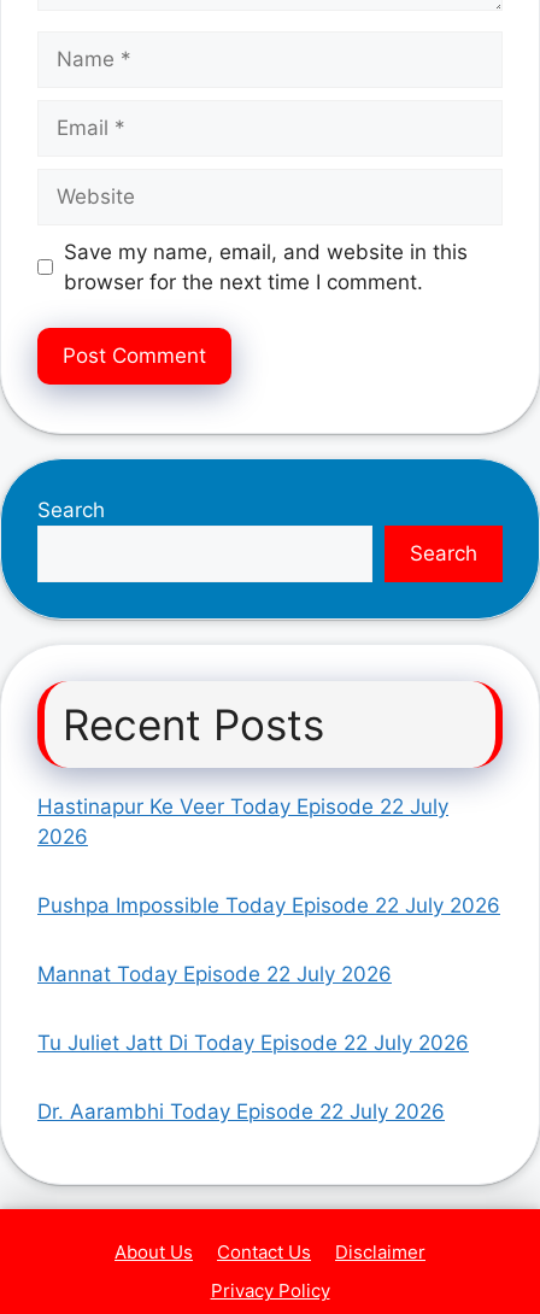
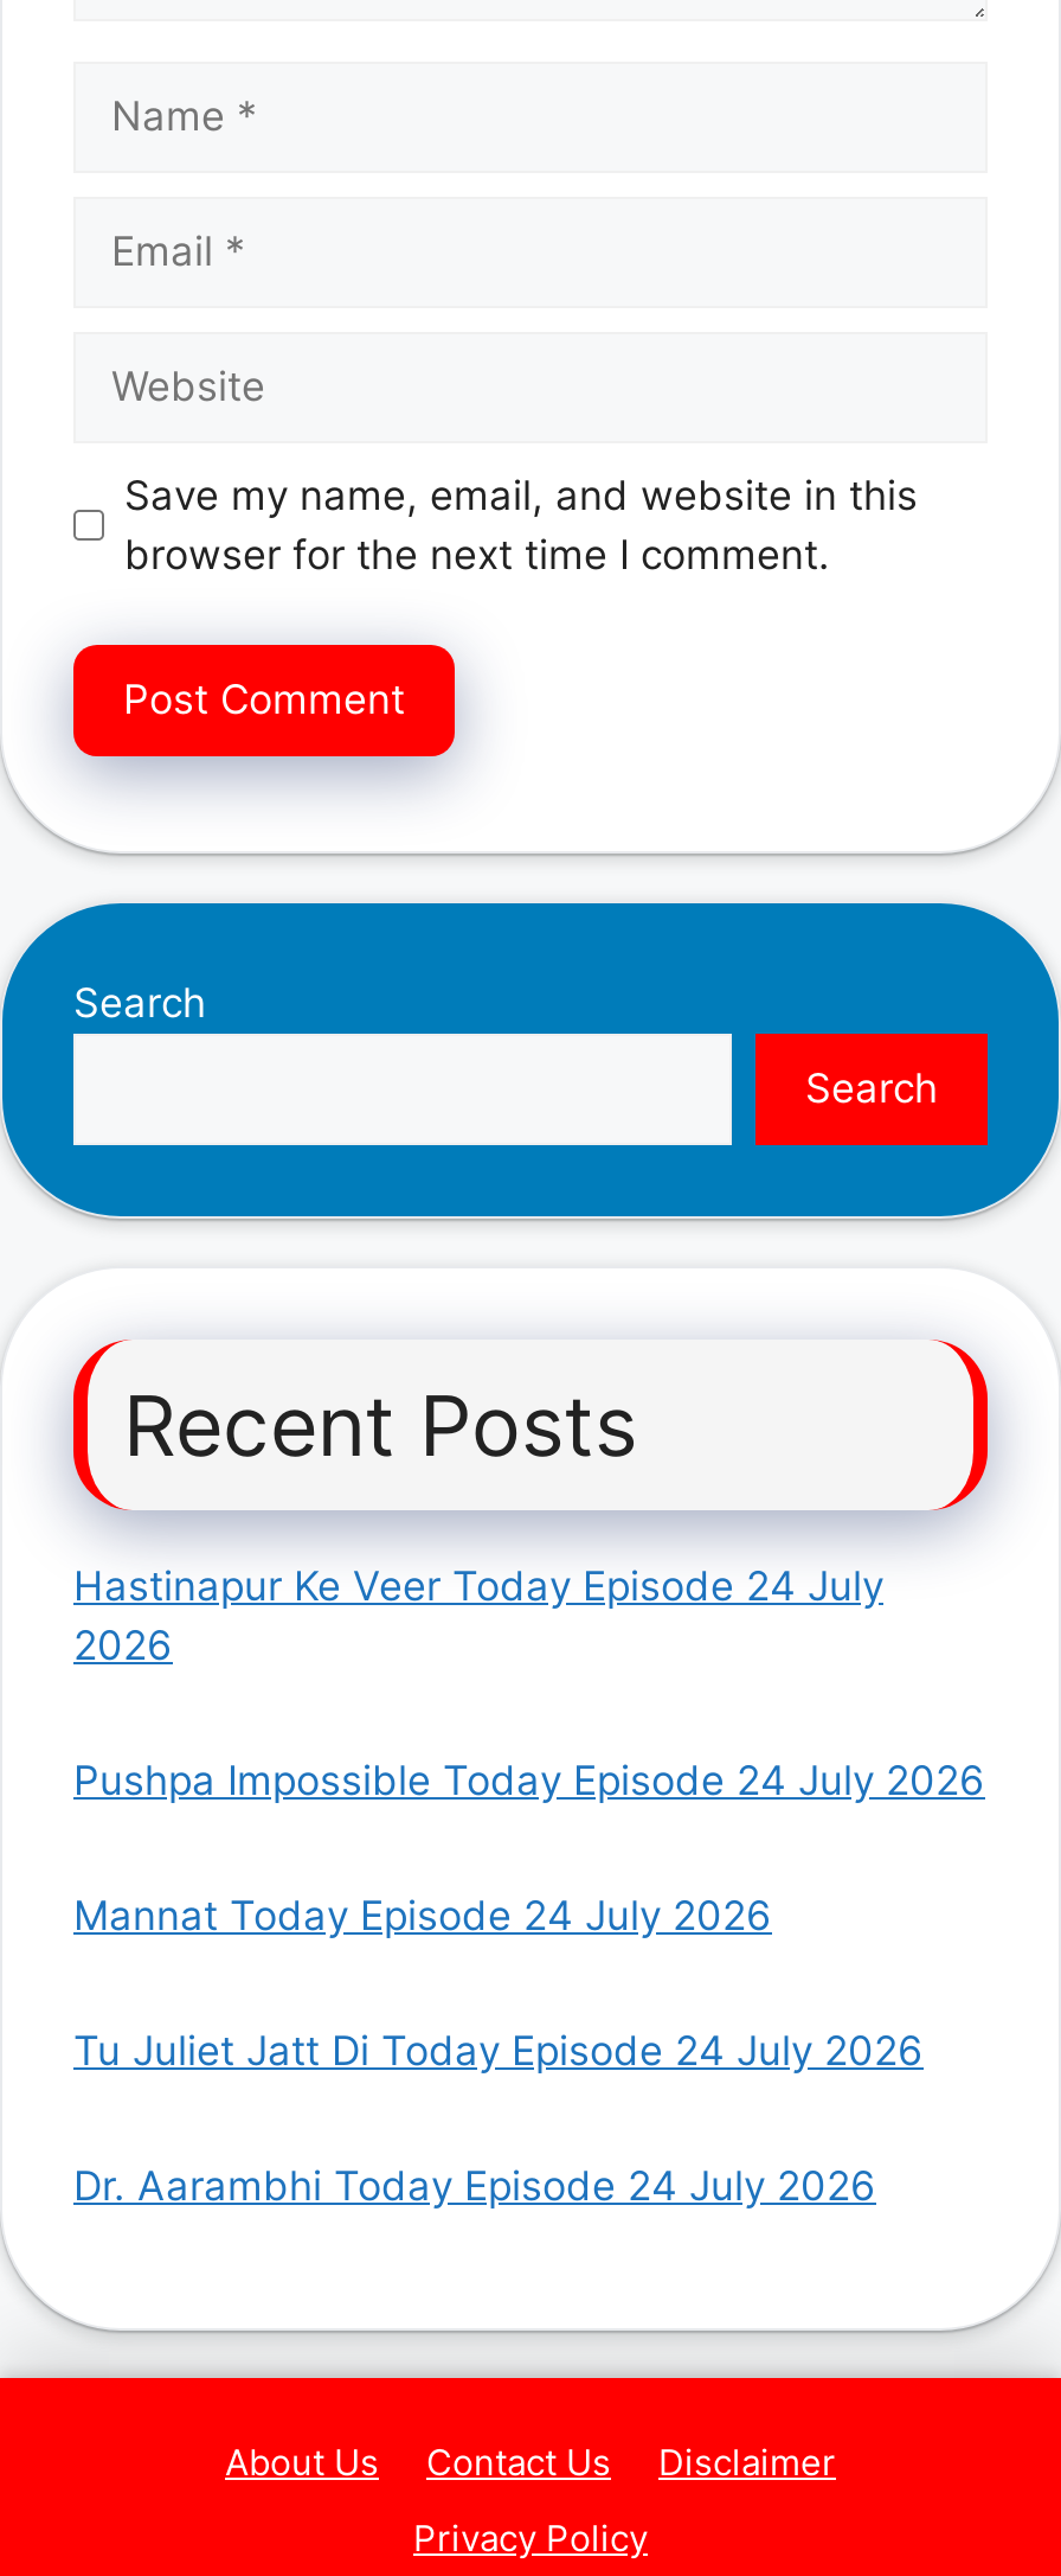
- Hastinapur Ke Veer Today Episode 22 July
+ Hastinapur Ke Veer Today Episode 24 July

- Pushpa Impossible Today Episode 22 July 2026
+ Pushpa Impossible Today Episode 24 July 2026

- Mannat Today Episode 22 July 2026
+ Mannat Today Episode 24 July 2026

- Tu Juliet Jatt Di Today Episode 22 July 2026
+ Tu Juliet Jatt Di Today Episode 24 July 2026

- Dr. Aarambhi Today Episode 22 July 2026
+ Dr. Aarambhi Today Episode 24 July 2026
